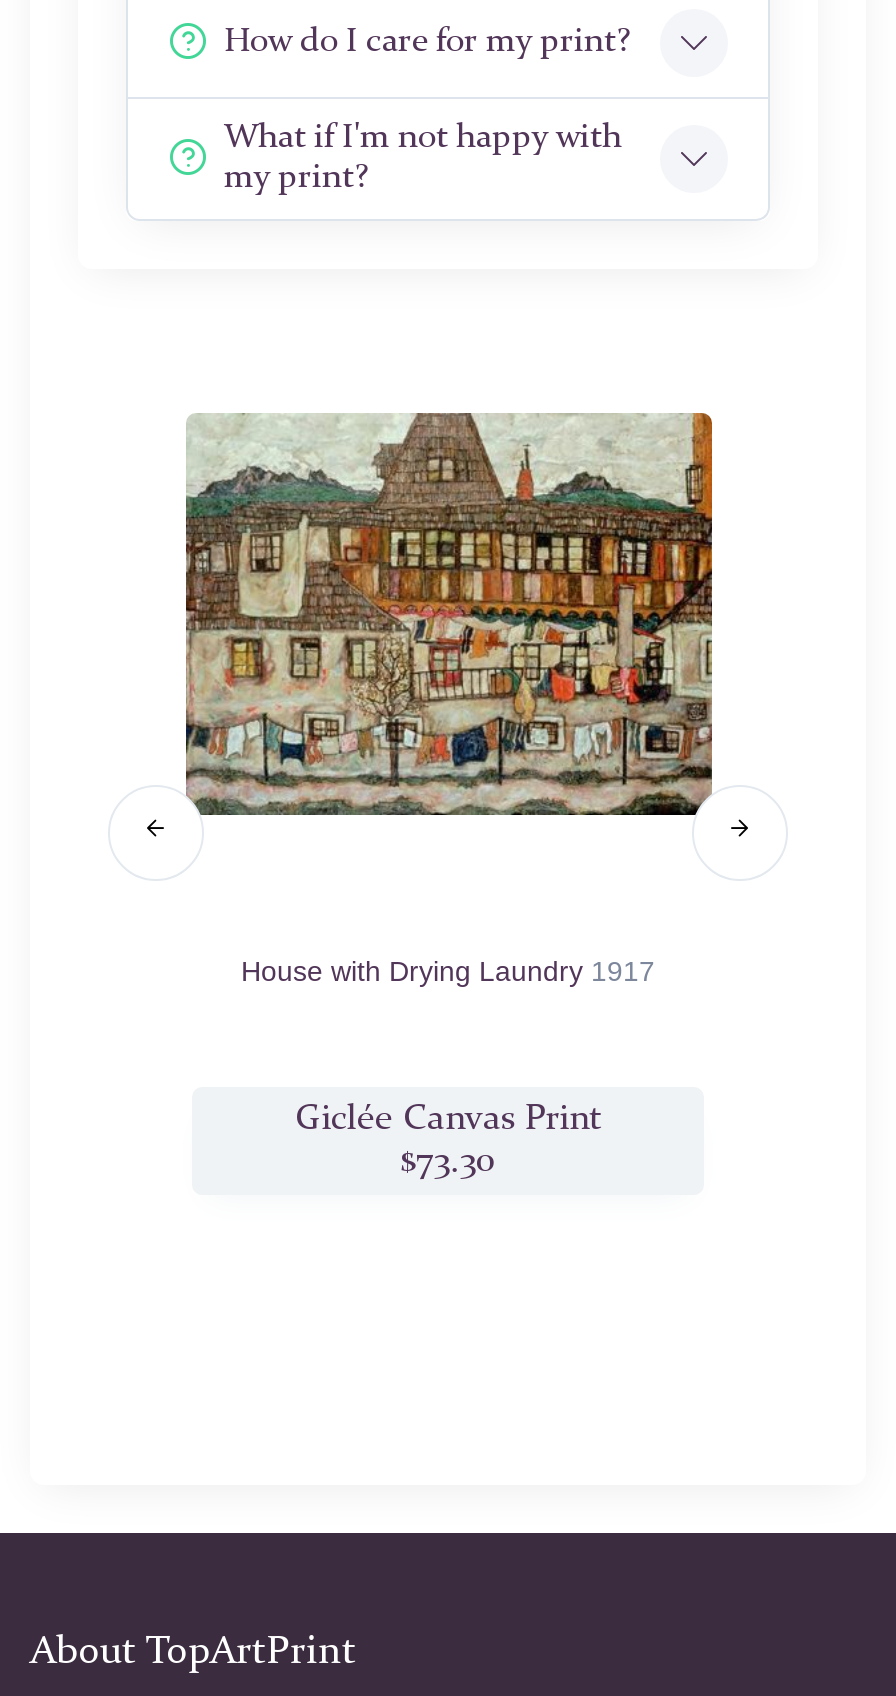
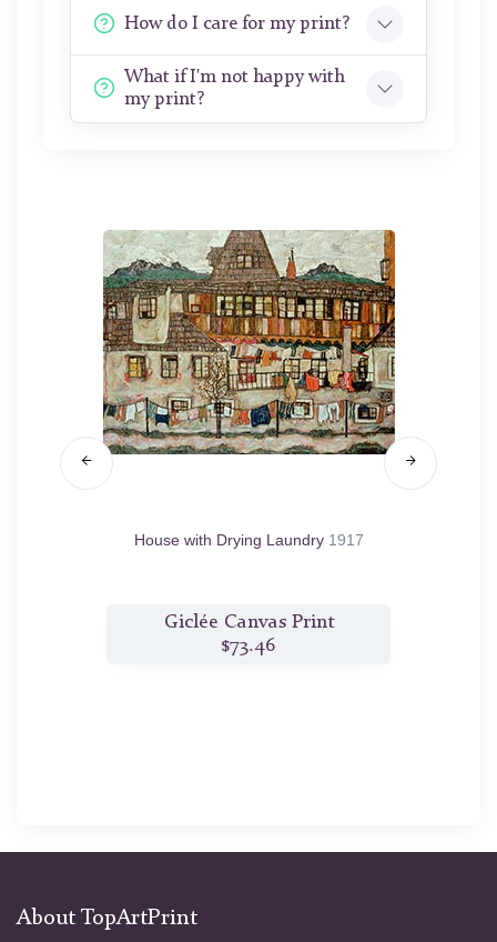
- $73.30
+ $73.46
